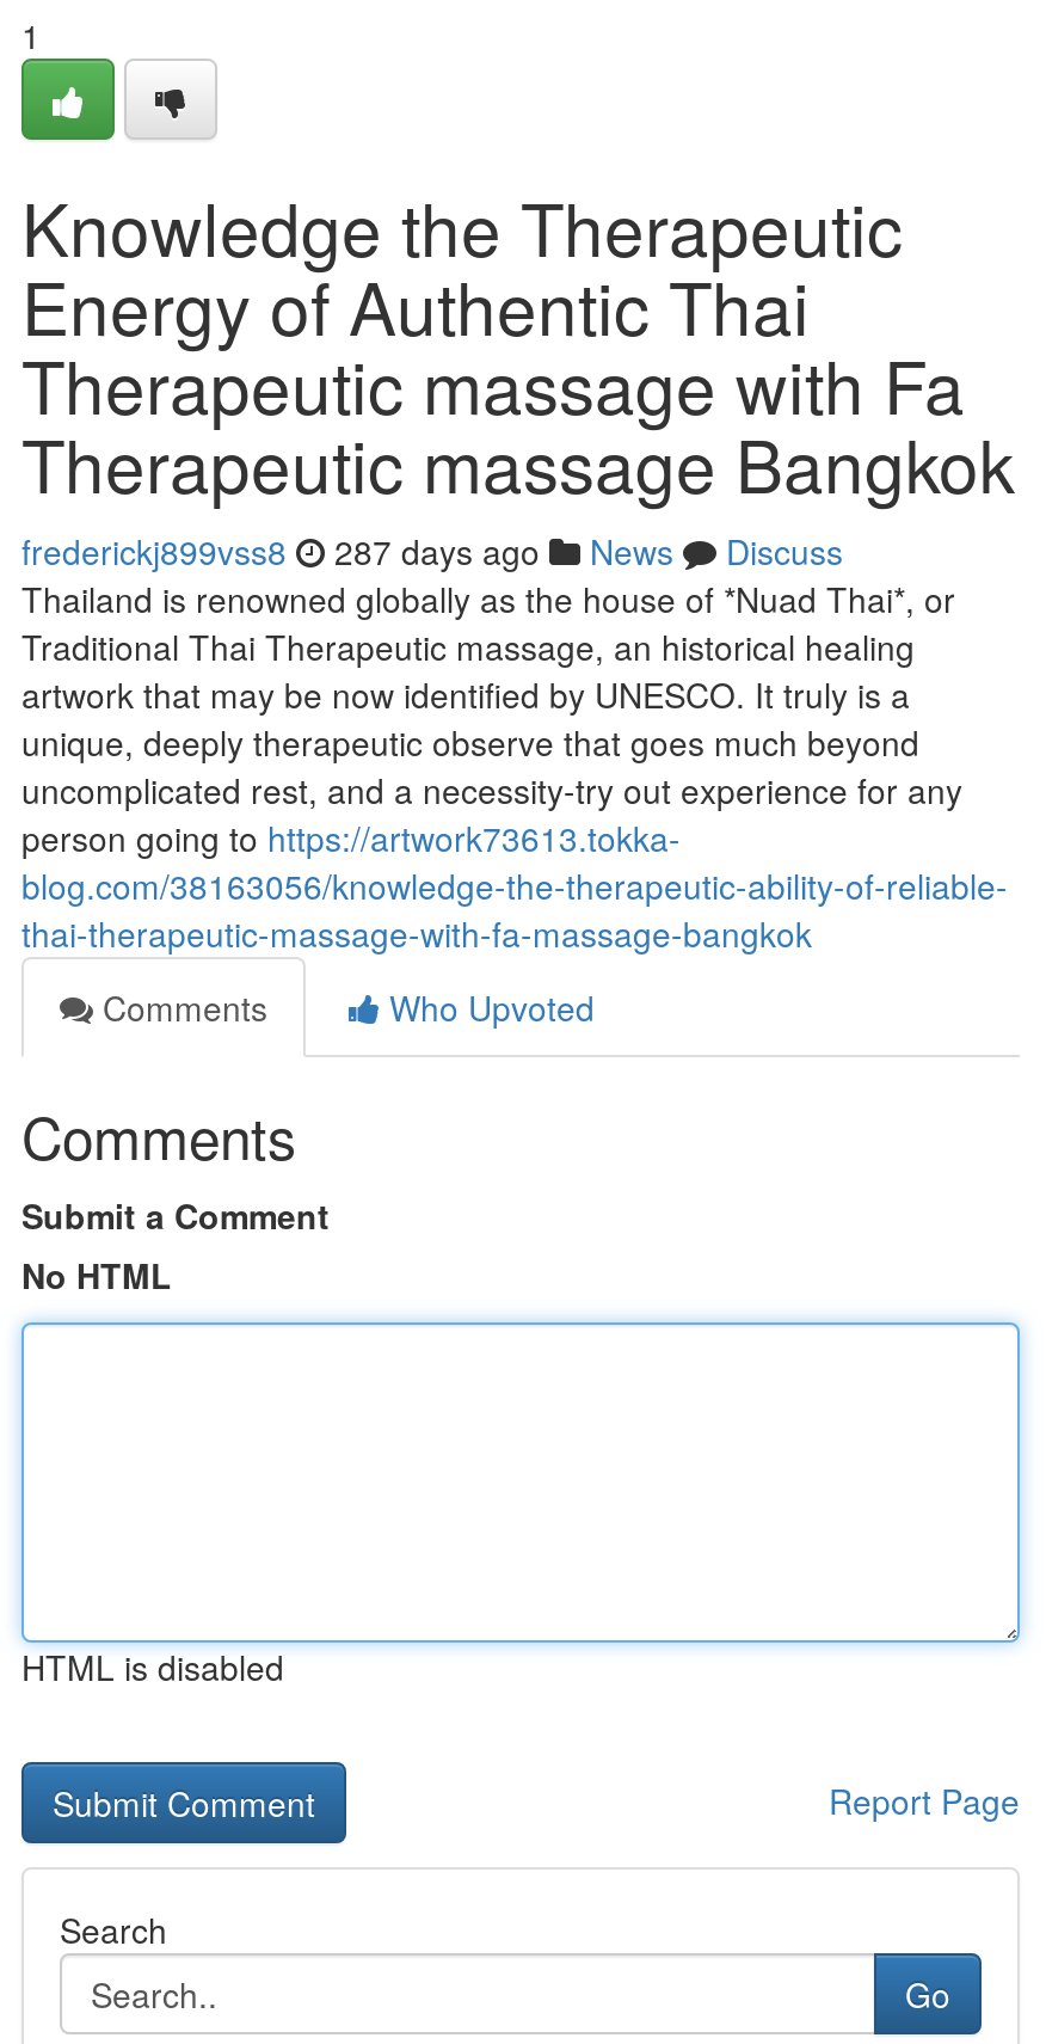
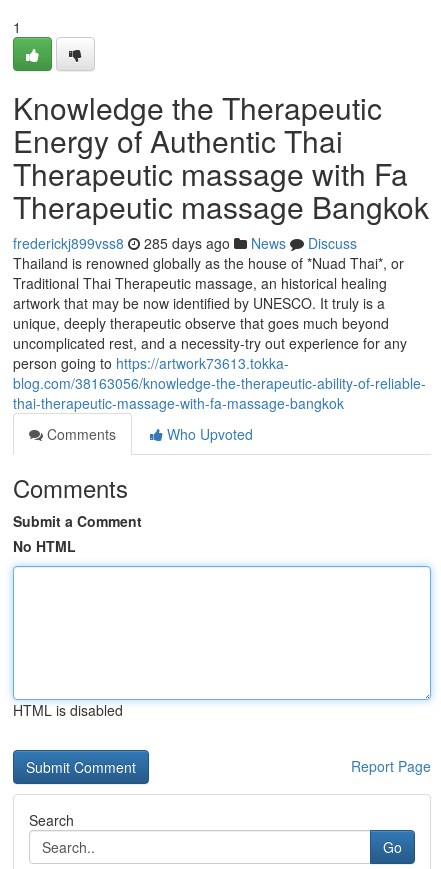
- frederickj899vss8 287 days ago News Discuss
+ frederickj899vss8 285 days ago News Discuss
